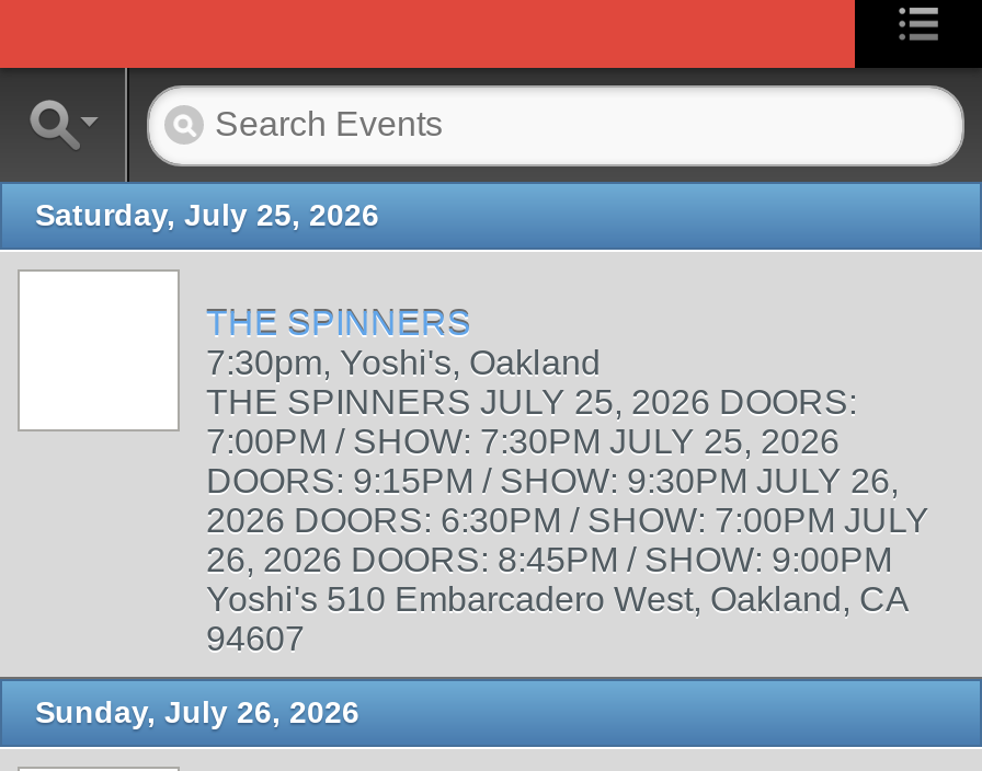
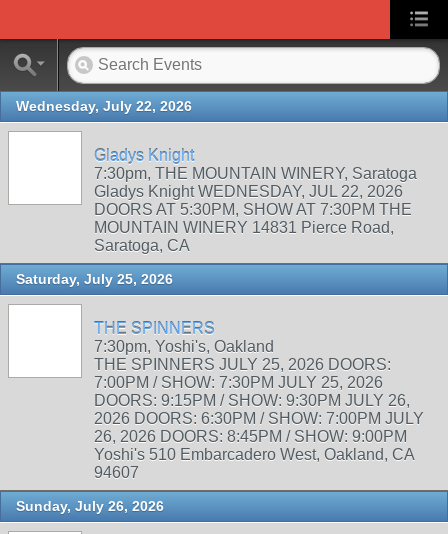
+ Wednesday, July 22, 2026
+ Gladys Knight
+ 7:30pm, THE MOUNTAIN WINERY, Saratoga
+ Gladys Knight WEDNESDAY, JUL 22, 2026
+ DOORS AT 5:30PM, SHOW AT 7:30PM THE
+ MOUNTAIN WINERY 14831 Pierce Road,
+ Saratoga, CA
